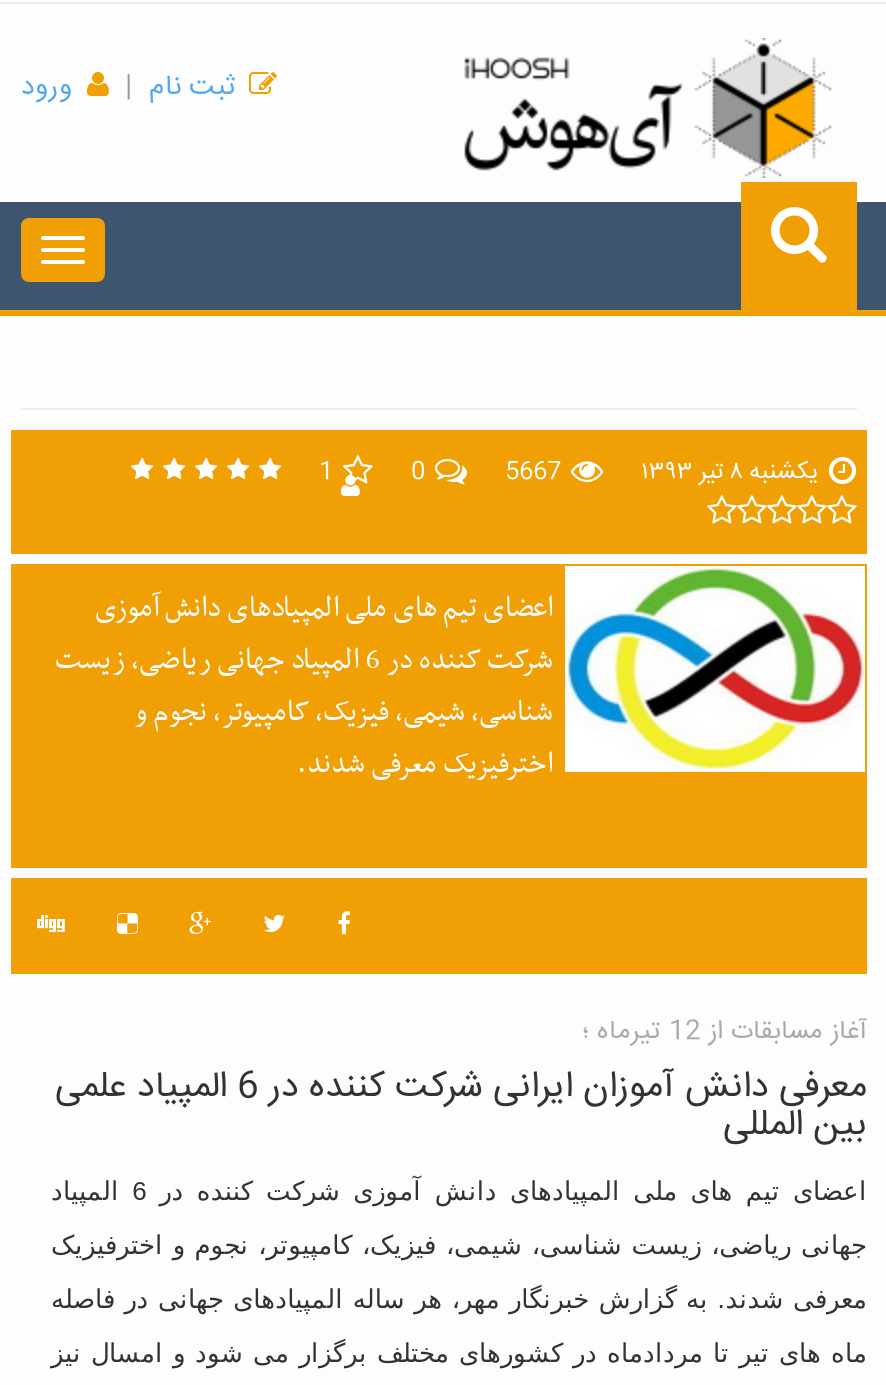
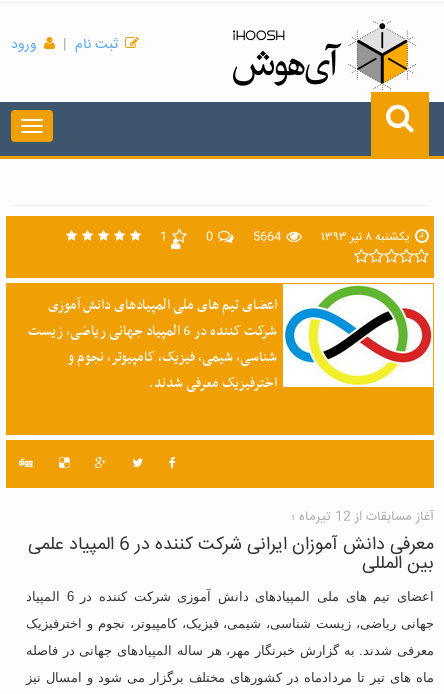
- 5667
+ 5664
